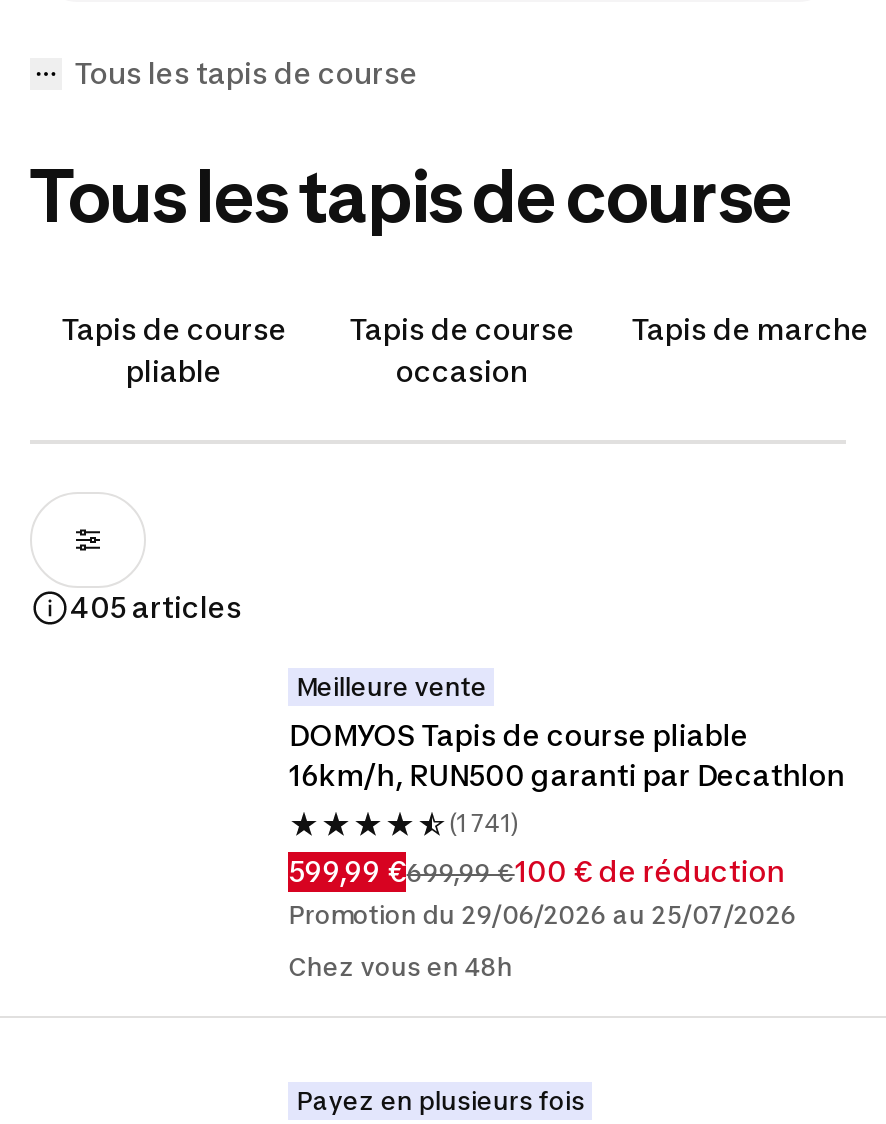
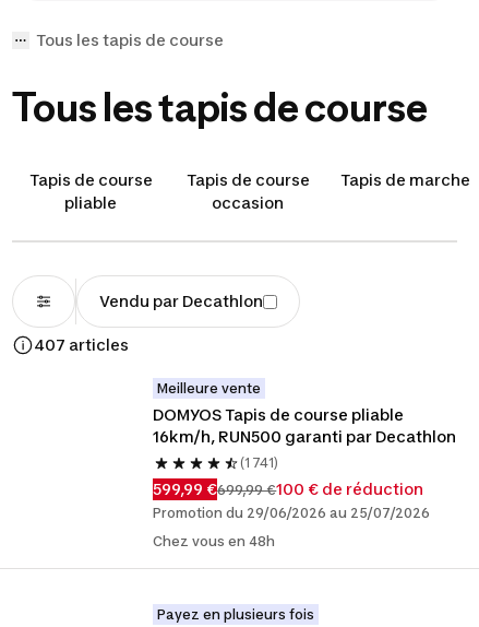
- 405 articles
+ Vendu par Decathlon
+ 407 articles
